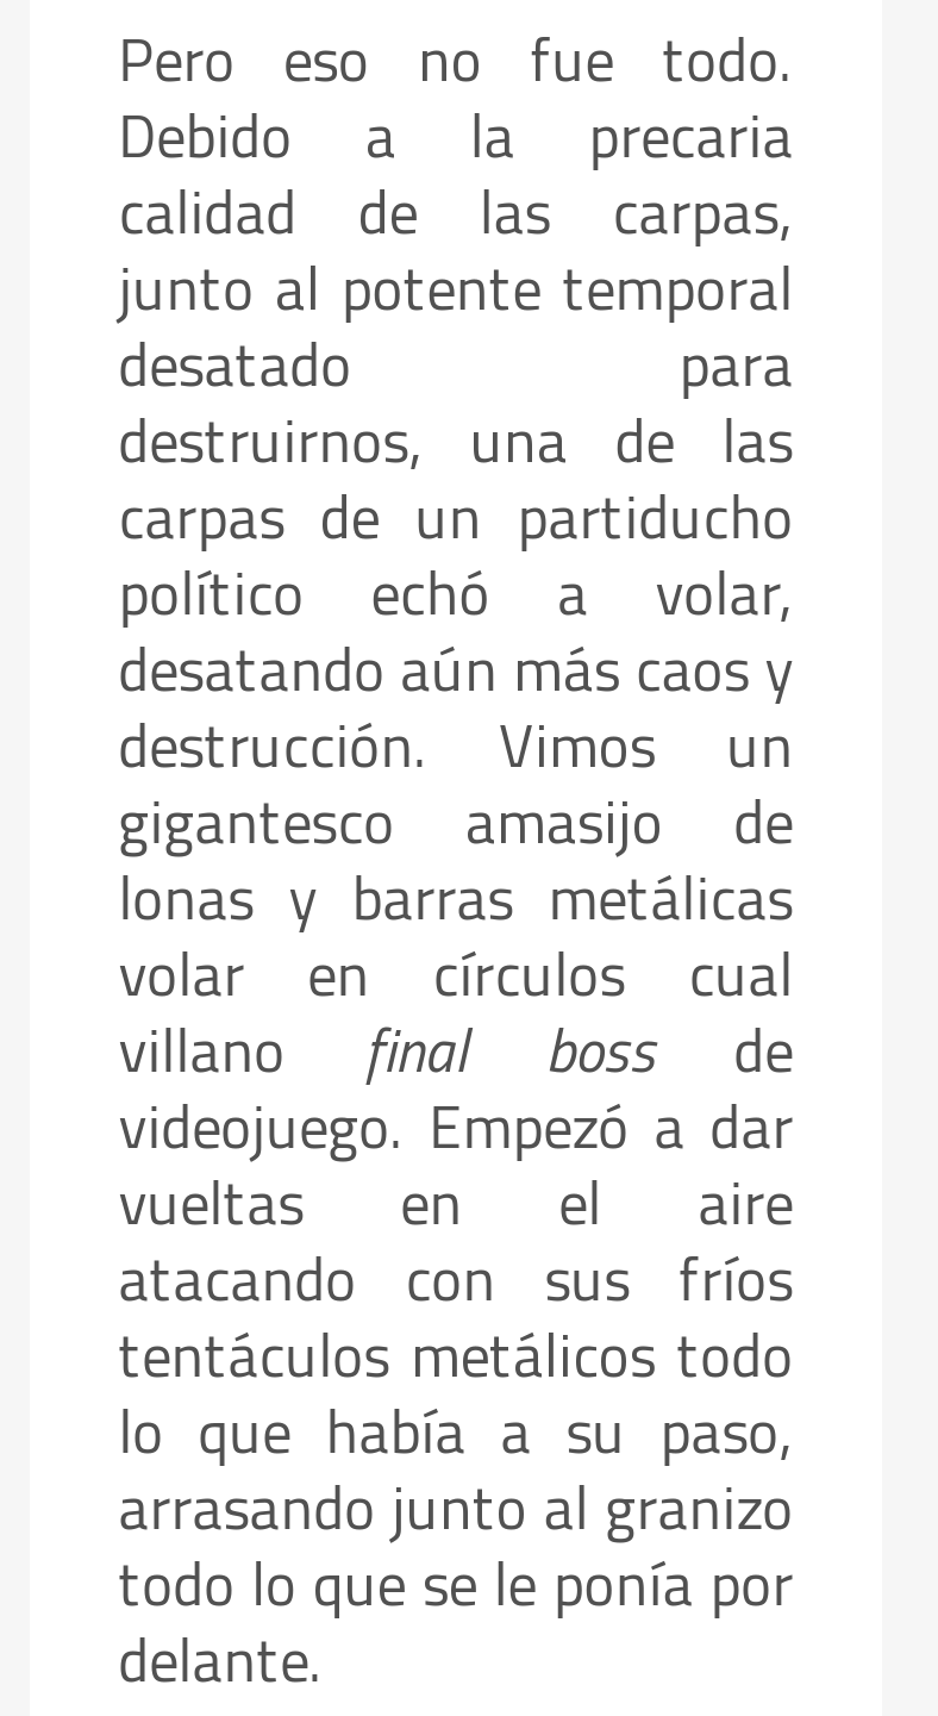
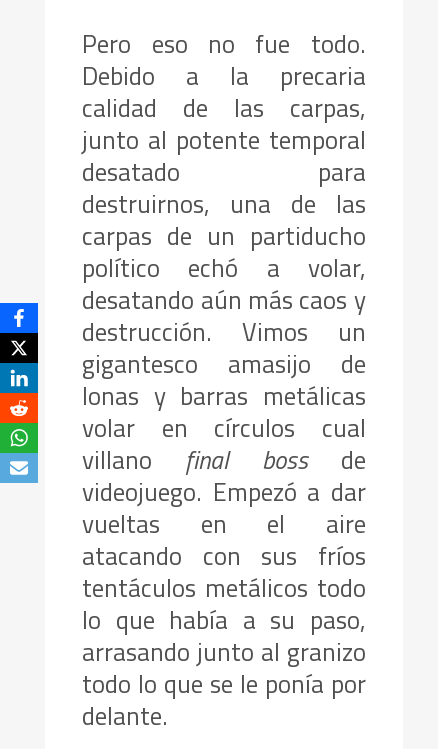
+ [image]
